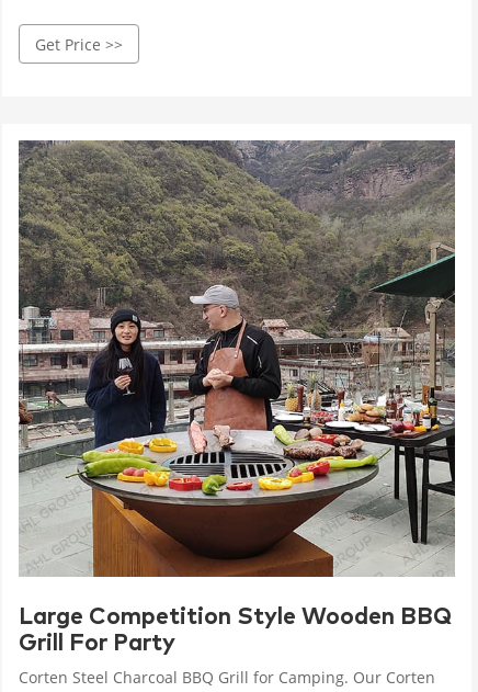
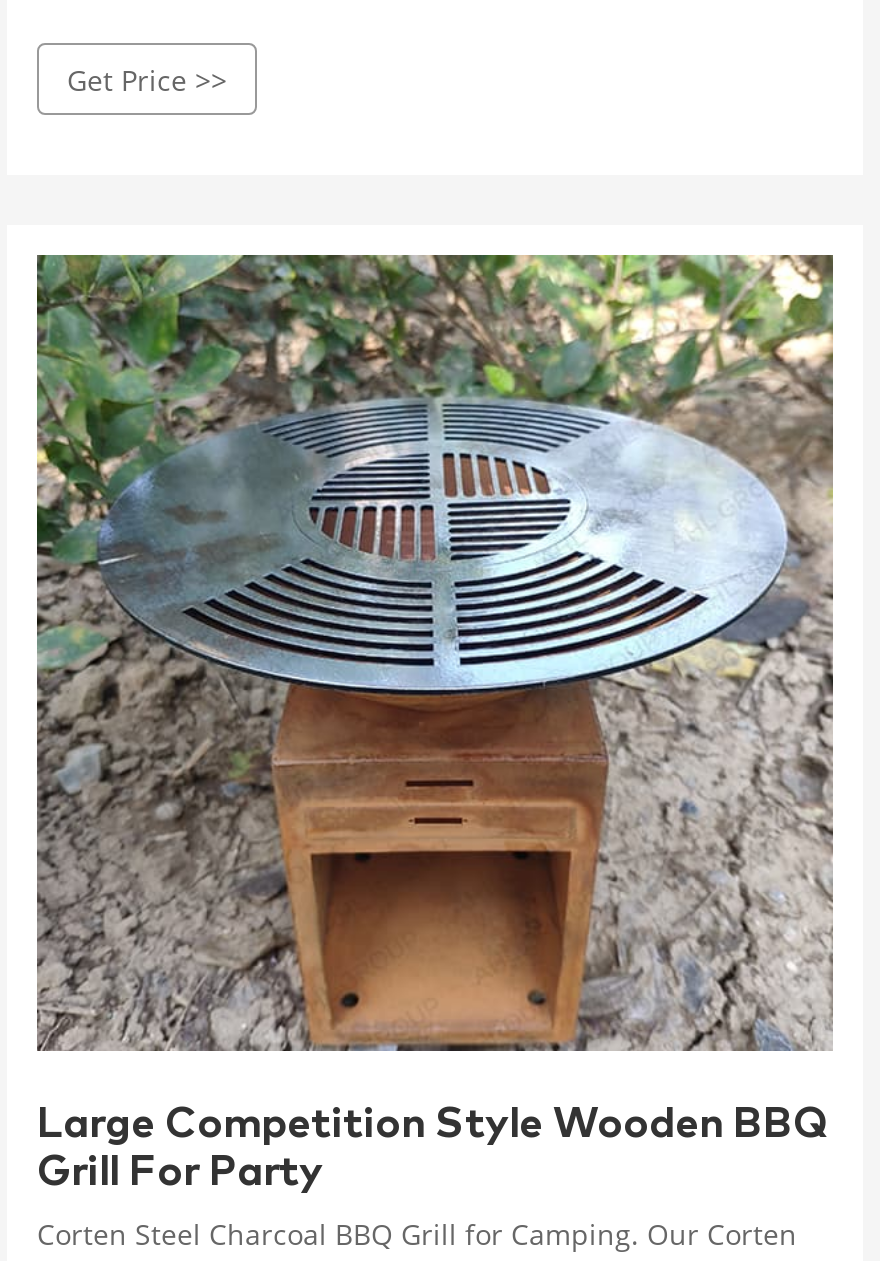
- [image]
+ [image]
